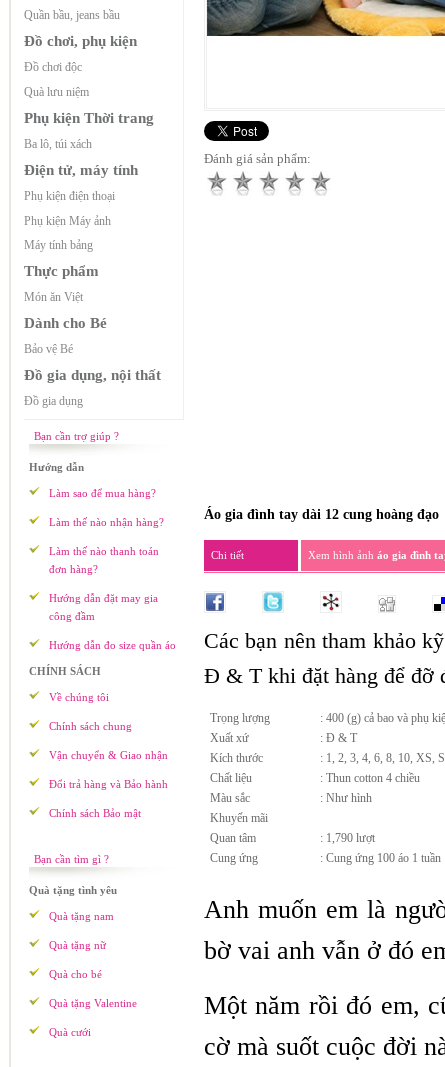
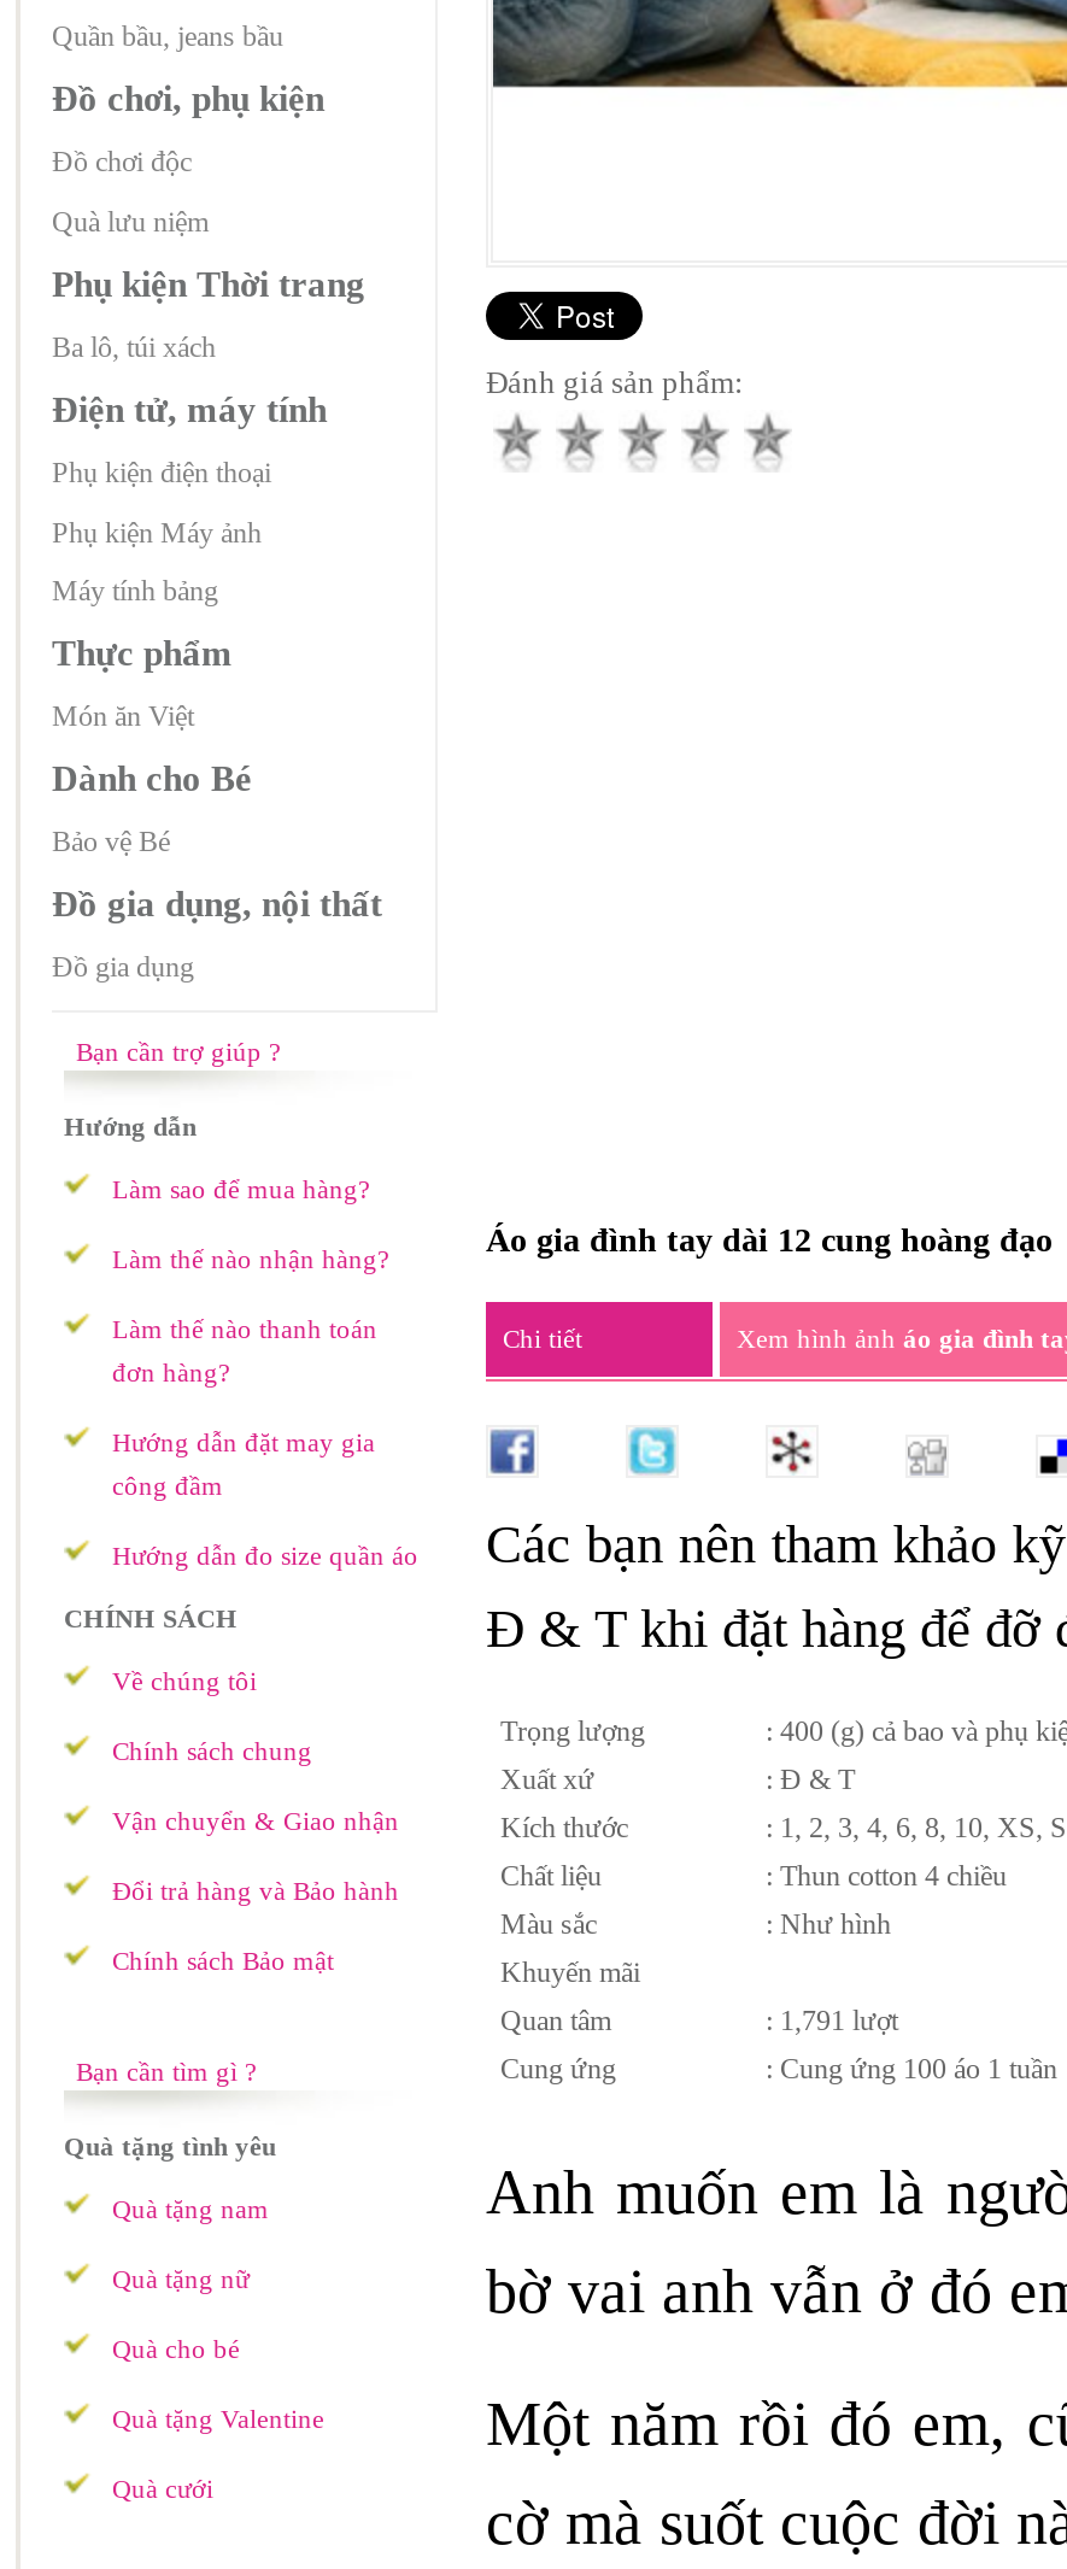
- : 1,790 lượt
+ : 1,791 lượt
